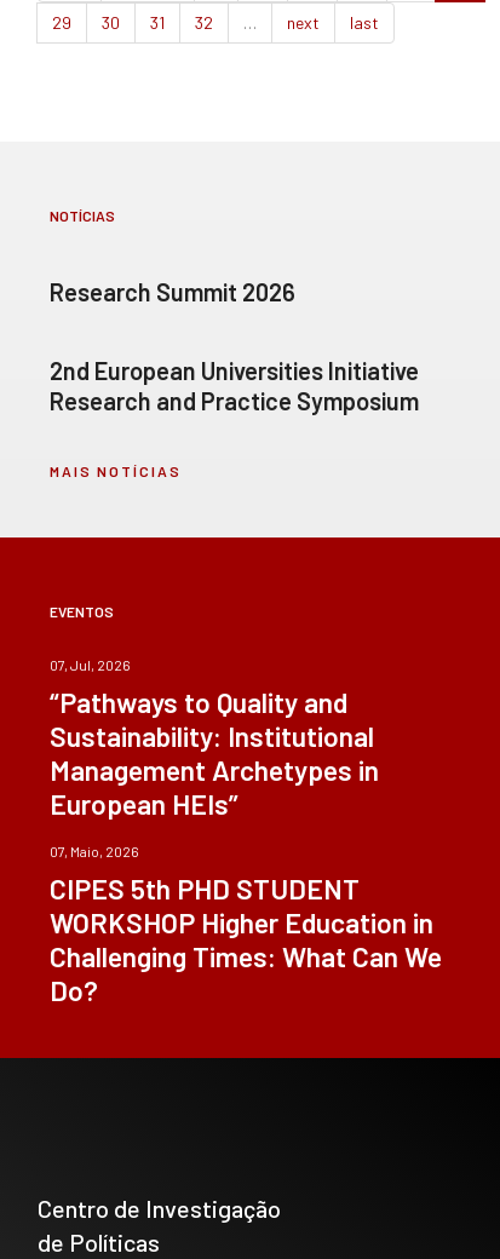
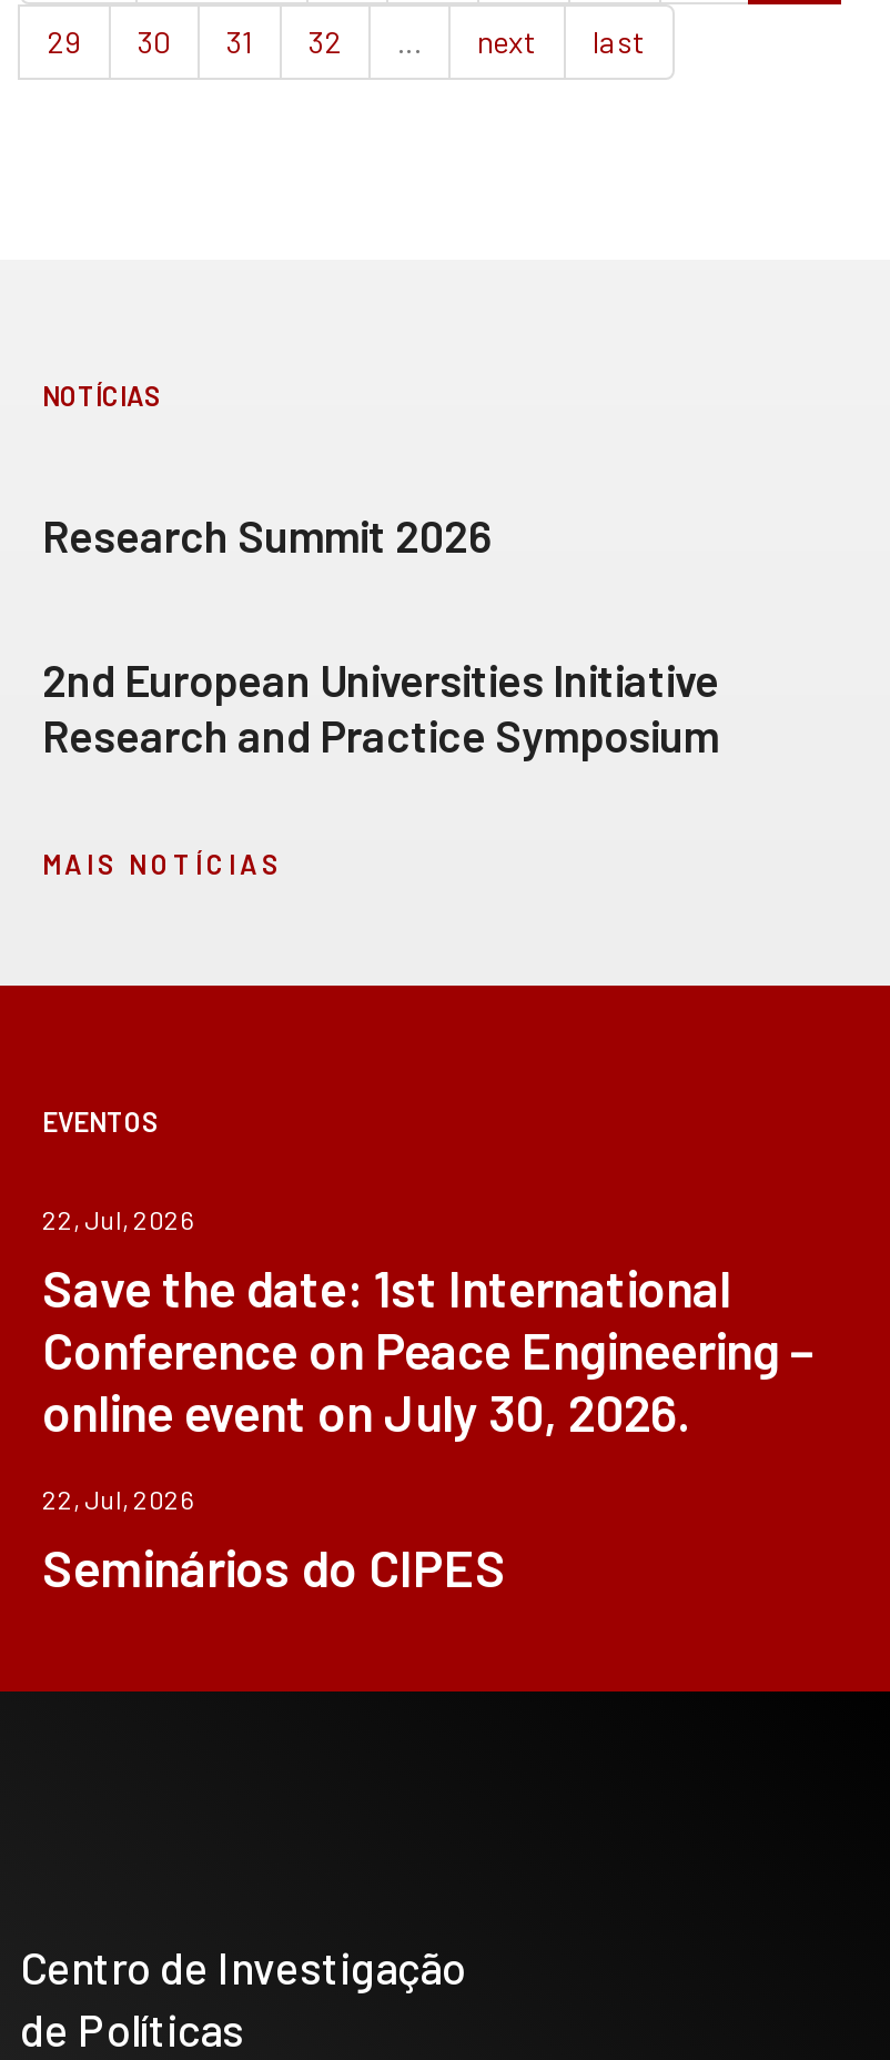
- 07, Jul, 2026
- “Pathways to Quality and
- Sustainability: Institutional
- Management Archetypes in
- European HEIs”
+ 22, Jul, 2026
+ Save the date: 1st International
+ Conference on Peace Engineering –
+ online event on July 30, 2026.

- 07, Maio, 2026
- CIPES 5th PHD STUDENT
- WORKSHOP Higher Education in
- Challenging Times: What Can We
- Do?
+ 22, Jul, 2026
+ Seminários do CIPES
